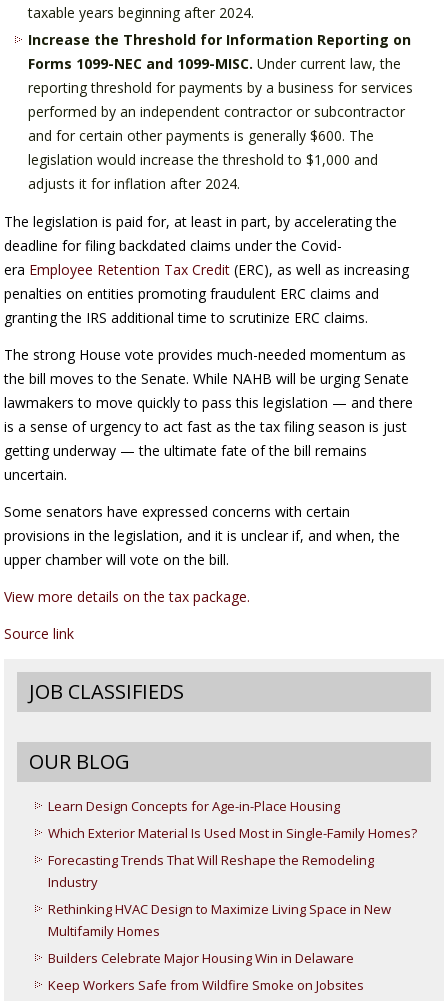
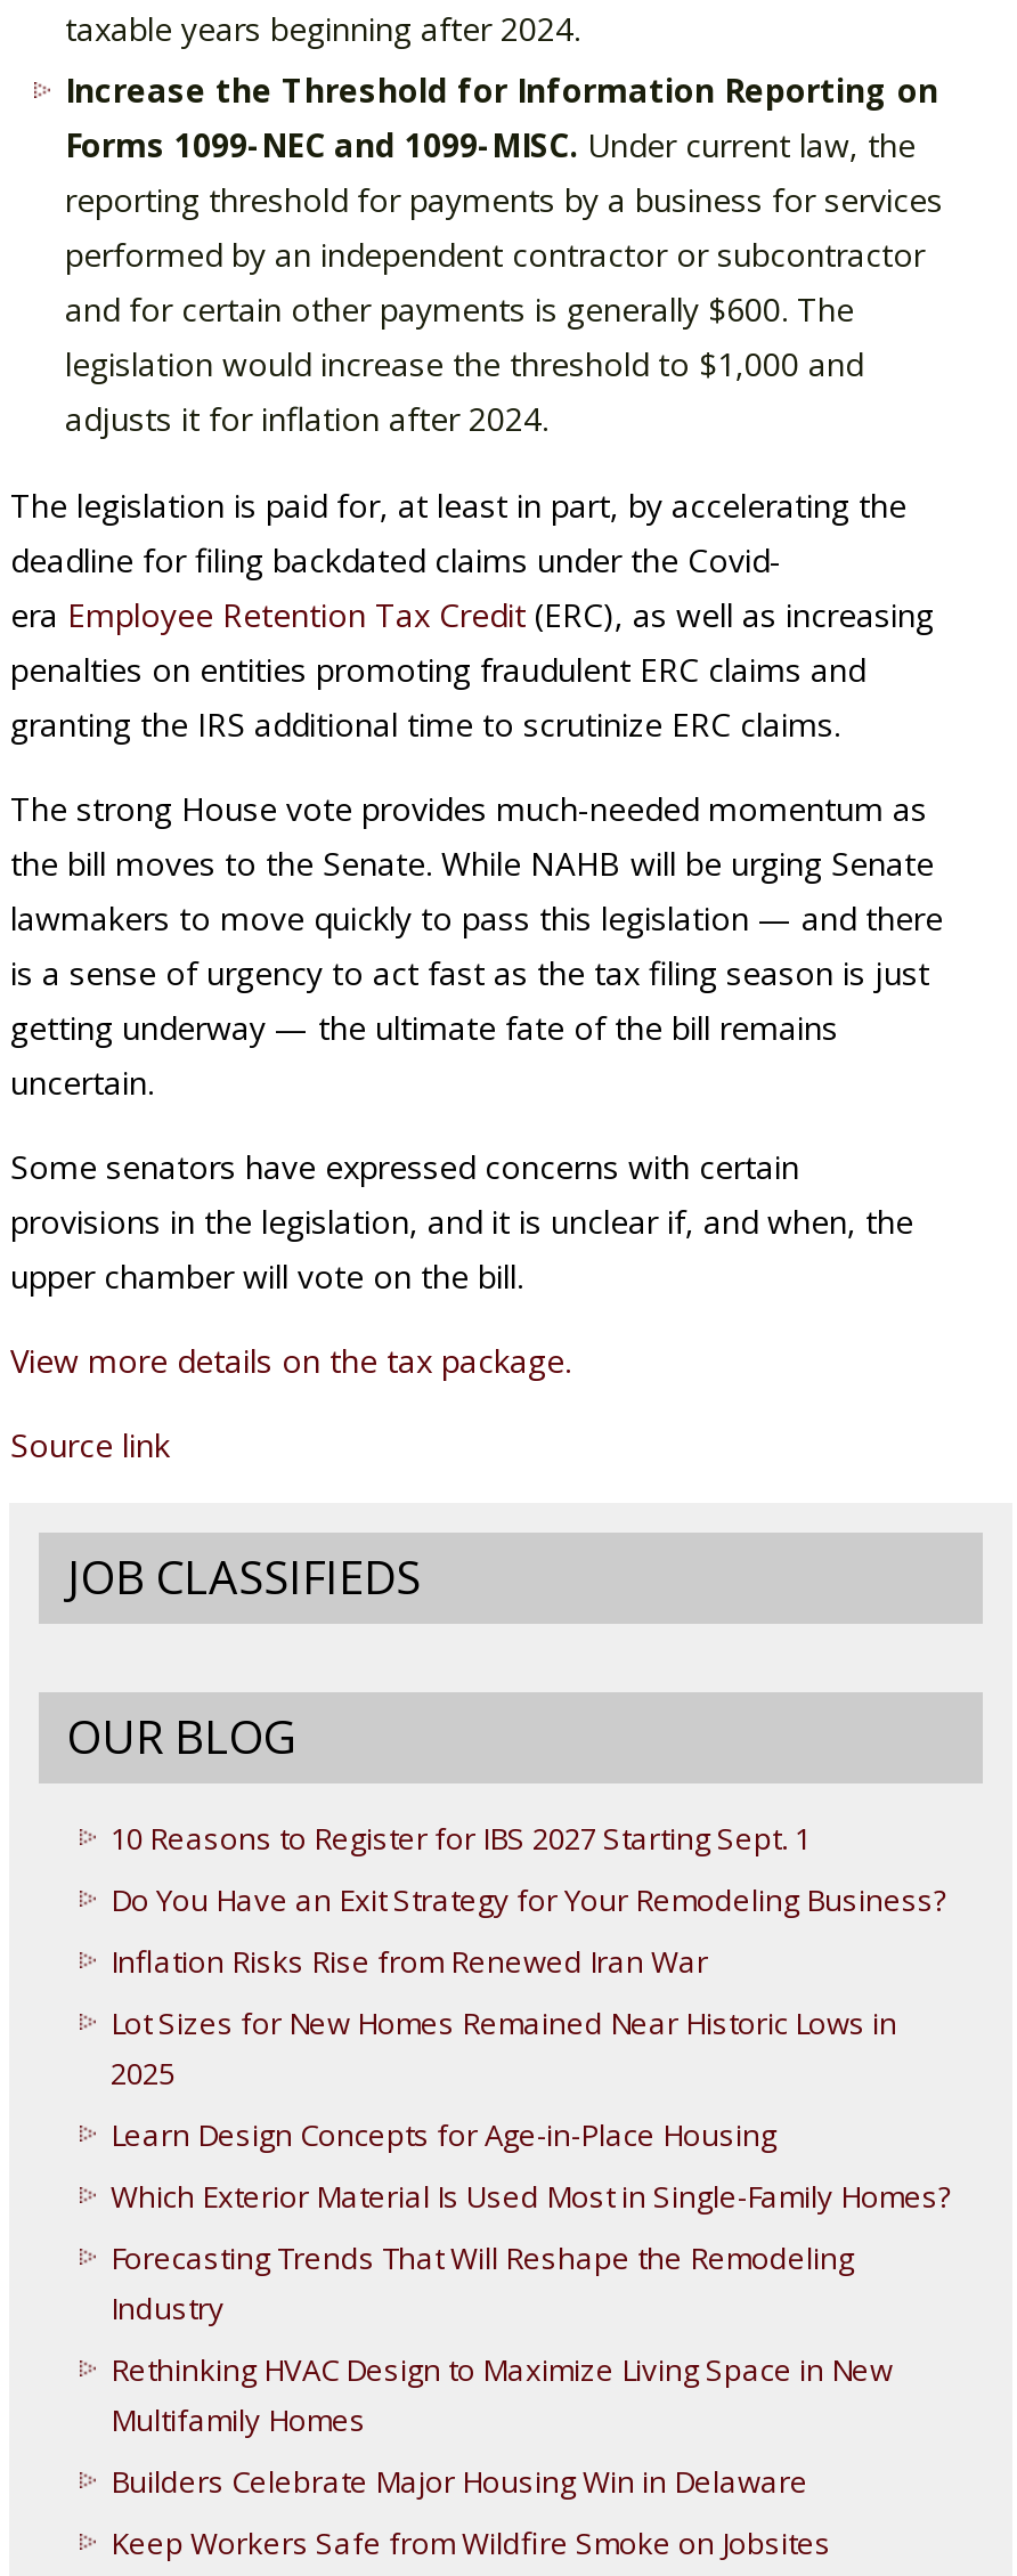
+ 10 Reasons to Register for IBS 2027 Starting Sept. 1
+ Do You Have an Exit Strategy for Your Remodeling Business?
+ Inflation Risks Rise from Renewed Iran War
+ Lot Sizes for New Homes Remained Near Historic Lows in
+ 2025
